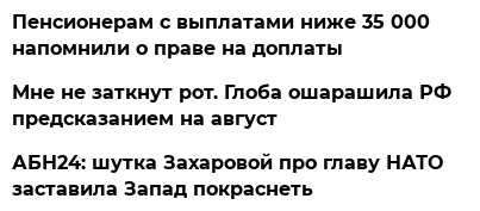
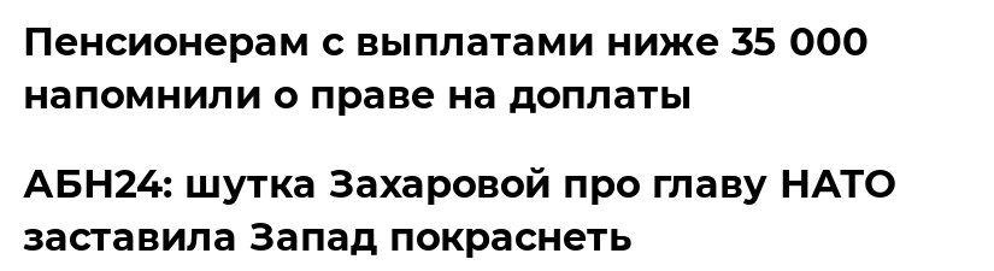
- Мне не заткнут рот. Глоба ошарашила РФ
- предсказанием на август
